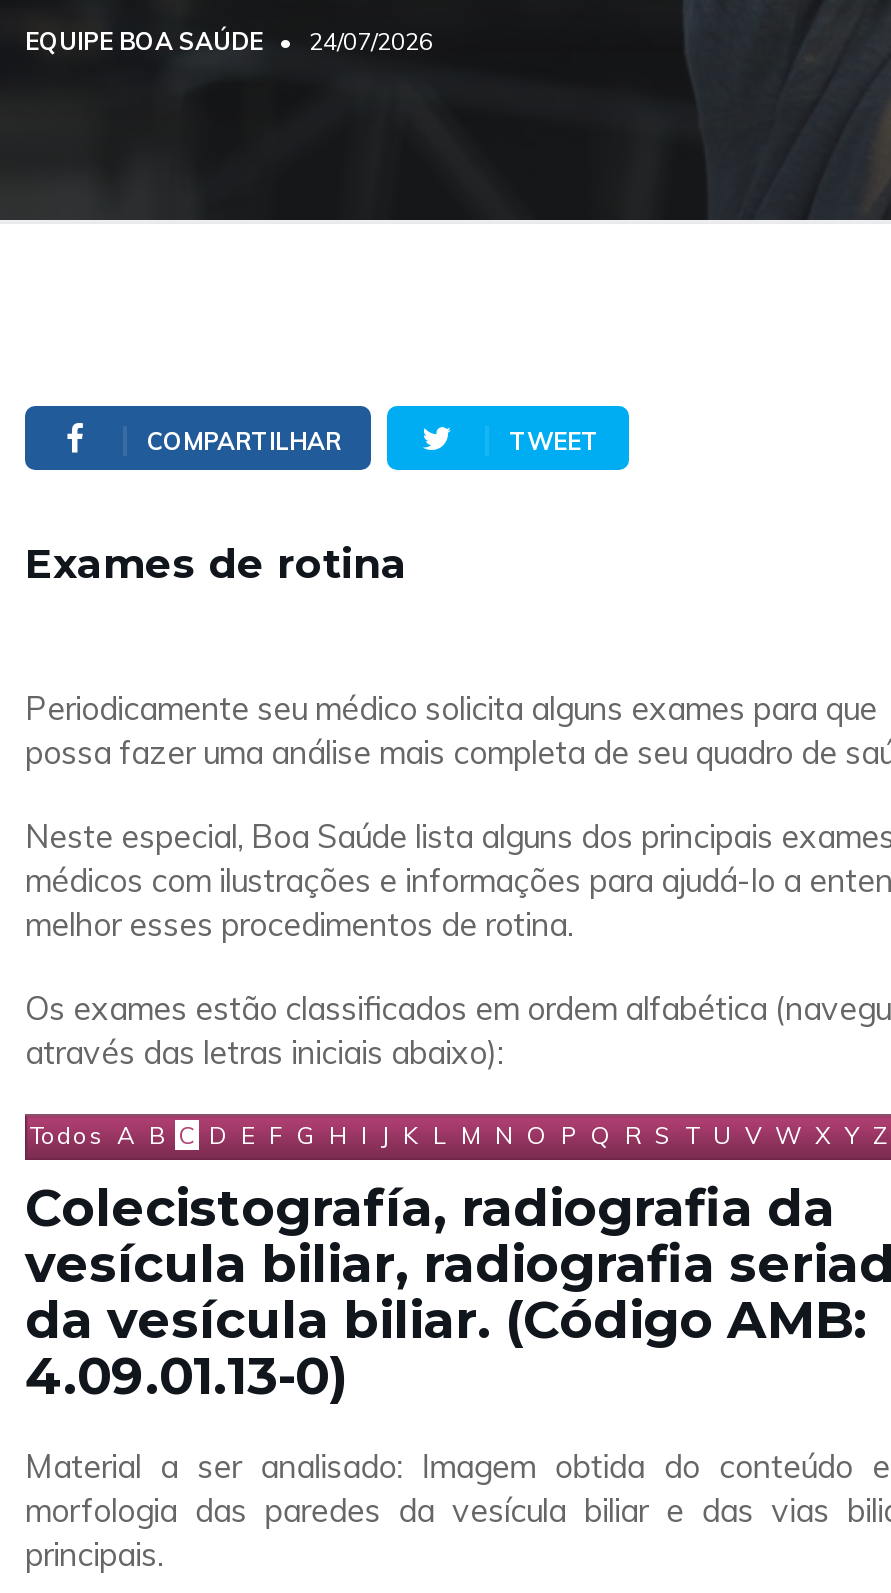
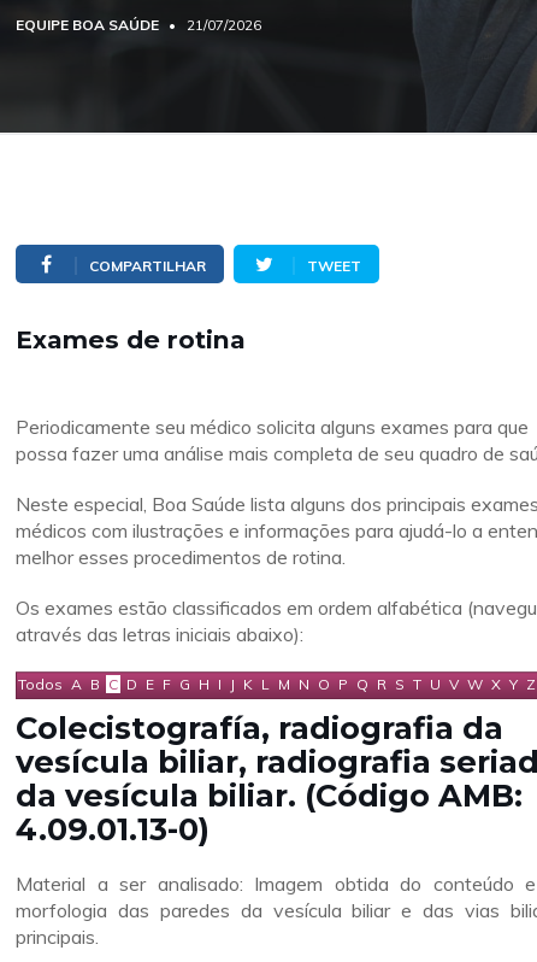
- EQUIPE BOA SAÚDE 24/07/2026
+ EQUIPE BOA SAÚDE 21/07/2026
